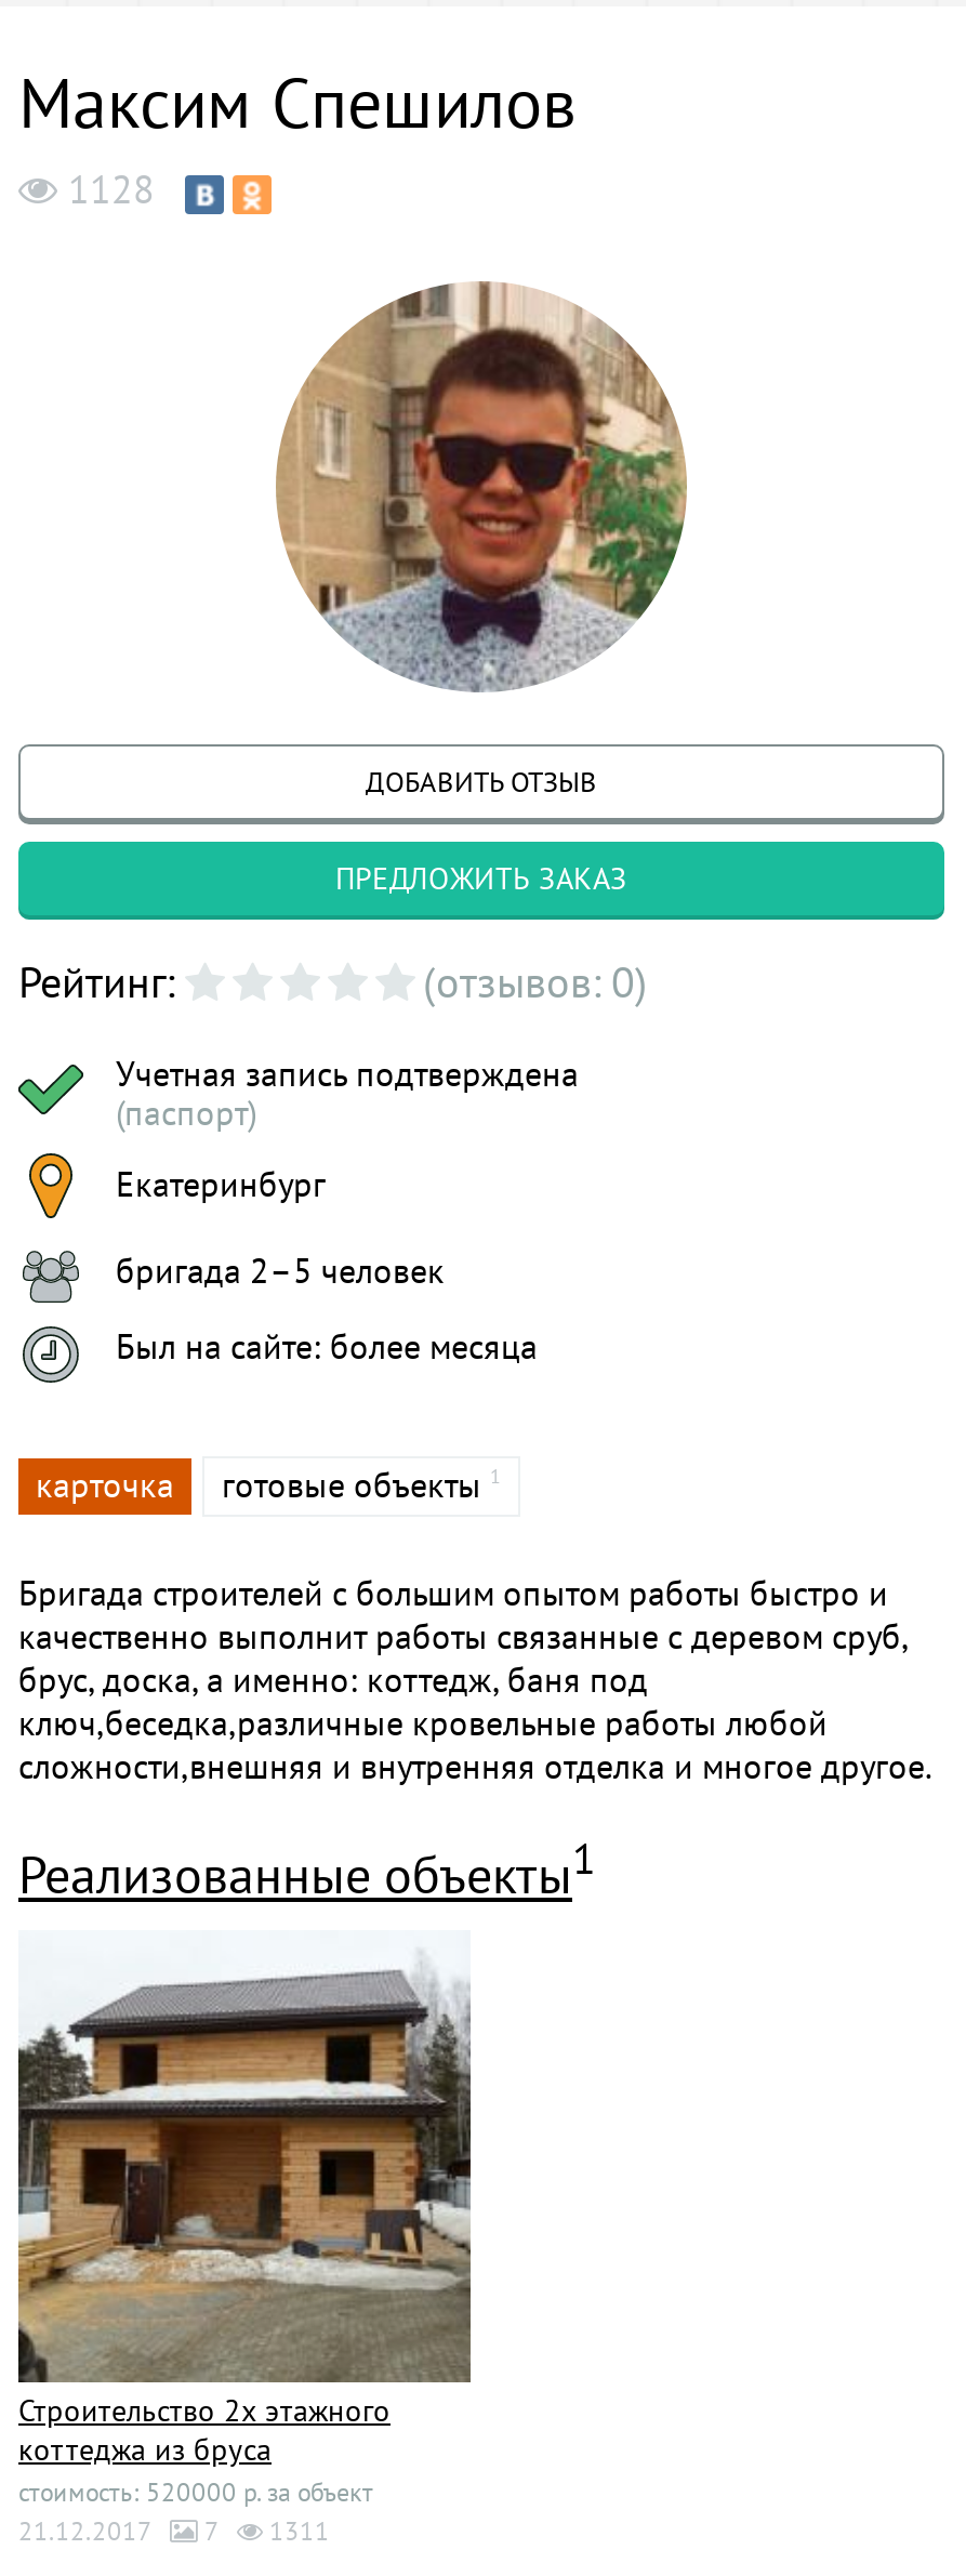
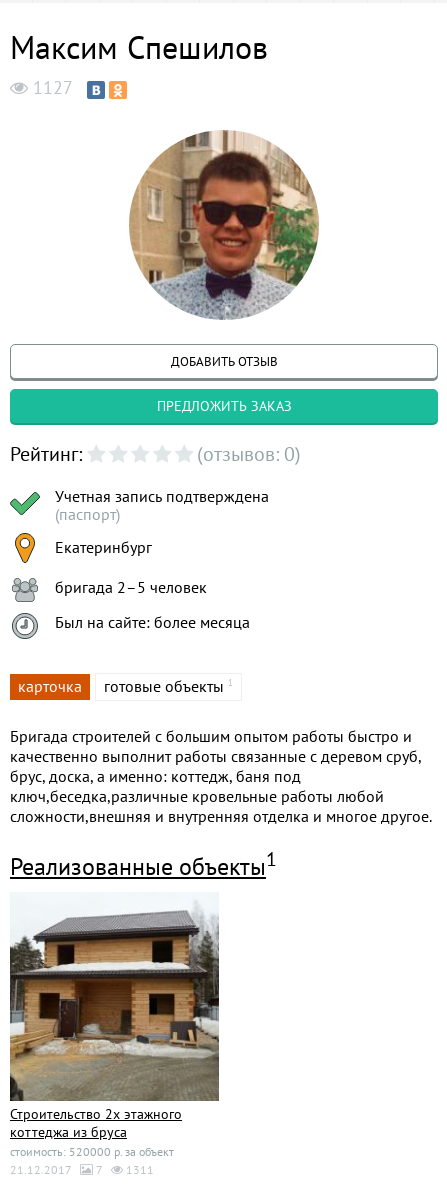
- 1128
+ 1127
